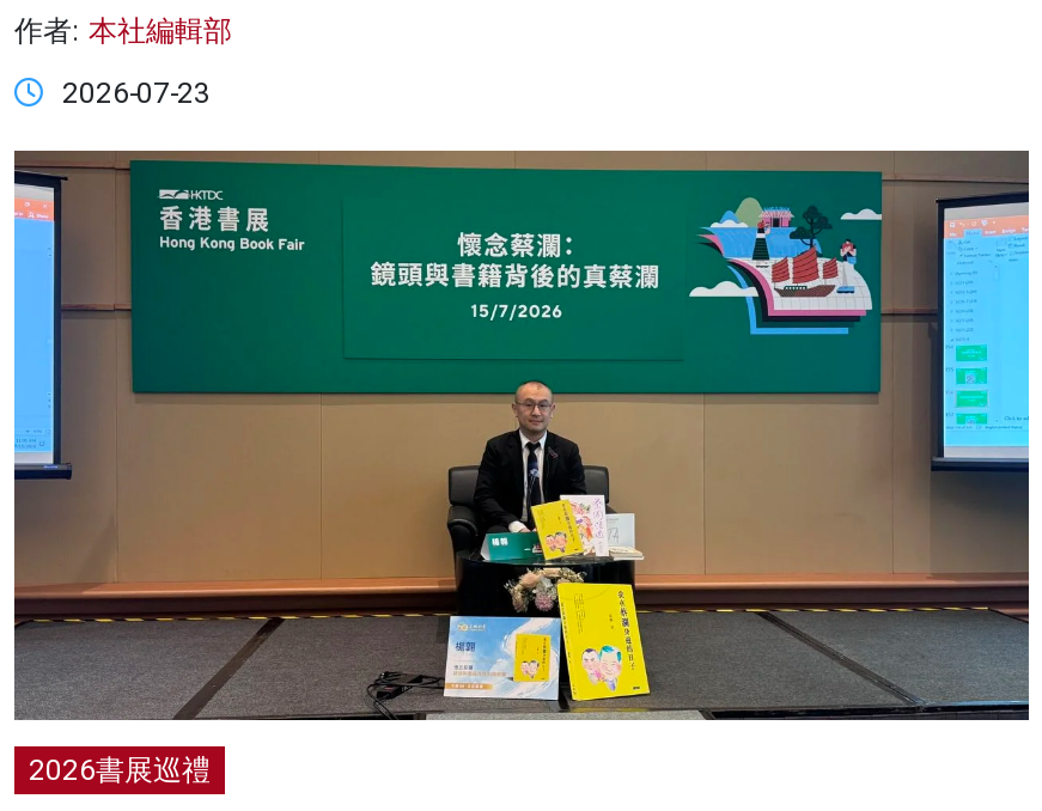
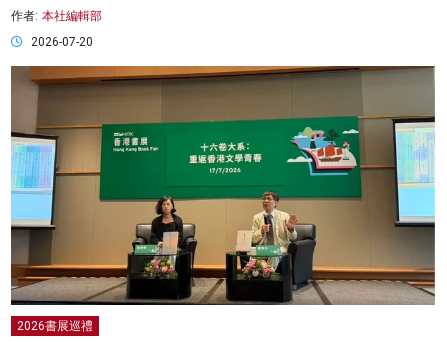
- 2026-07-23
+ 2026-07-20

- [image]
+ [image]
